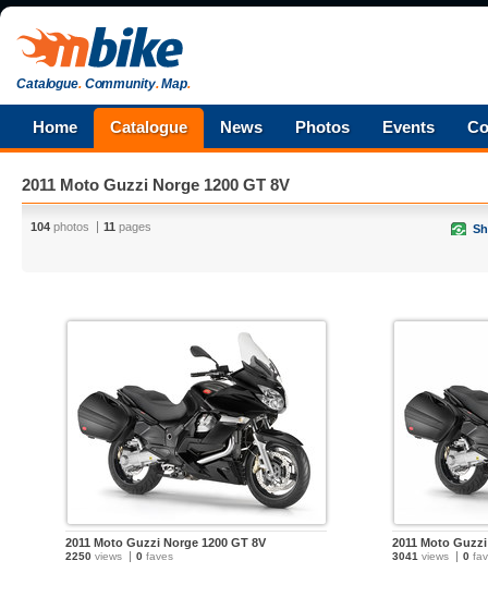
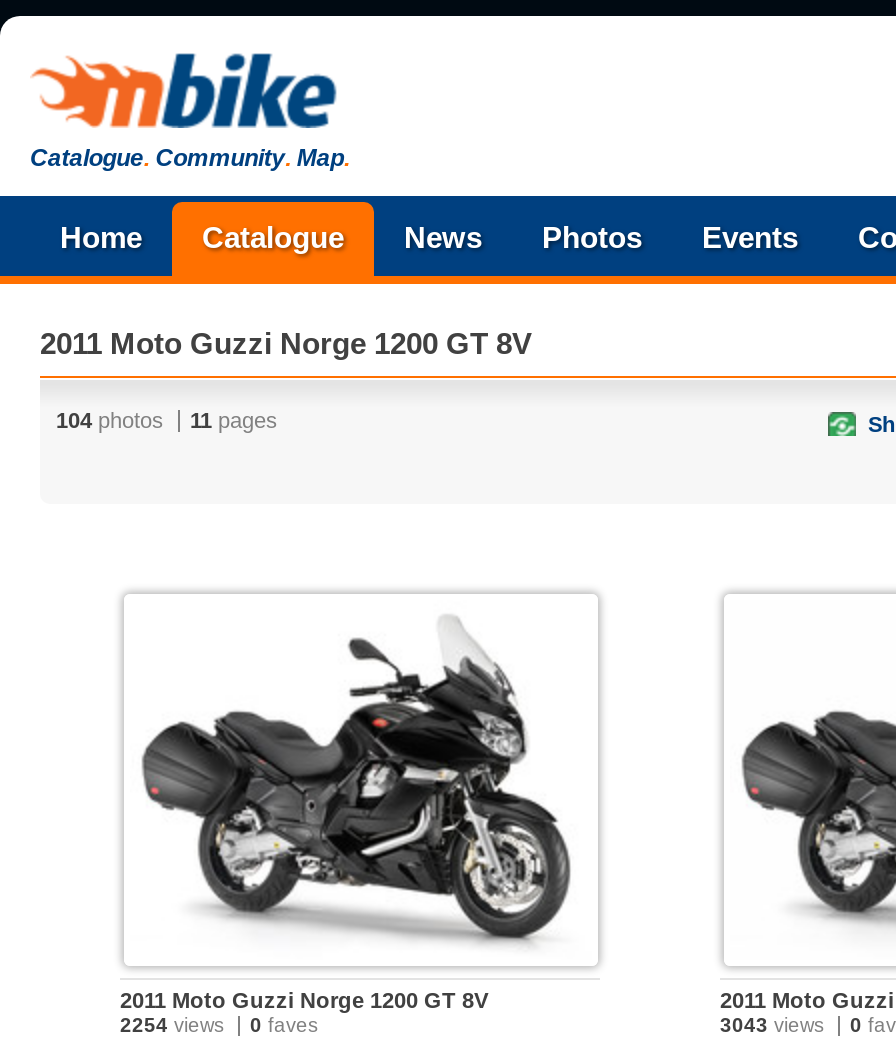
- 2250 views 0 faves
+ 2254 views 0 faves

- 3041 views
+ 3043 views
